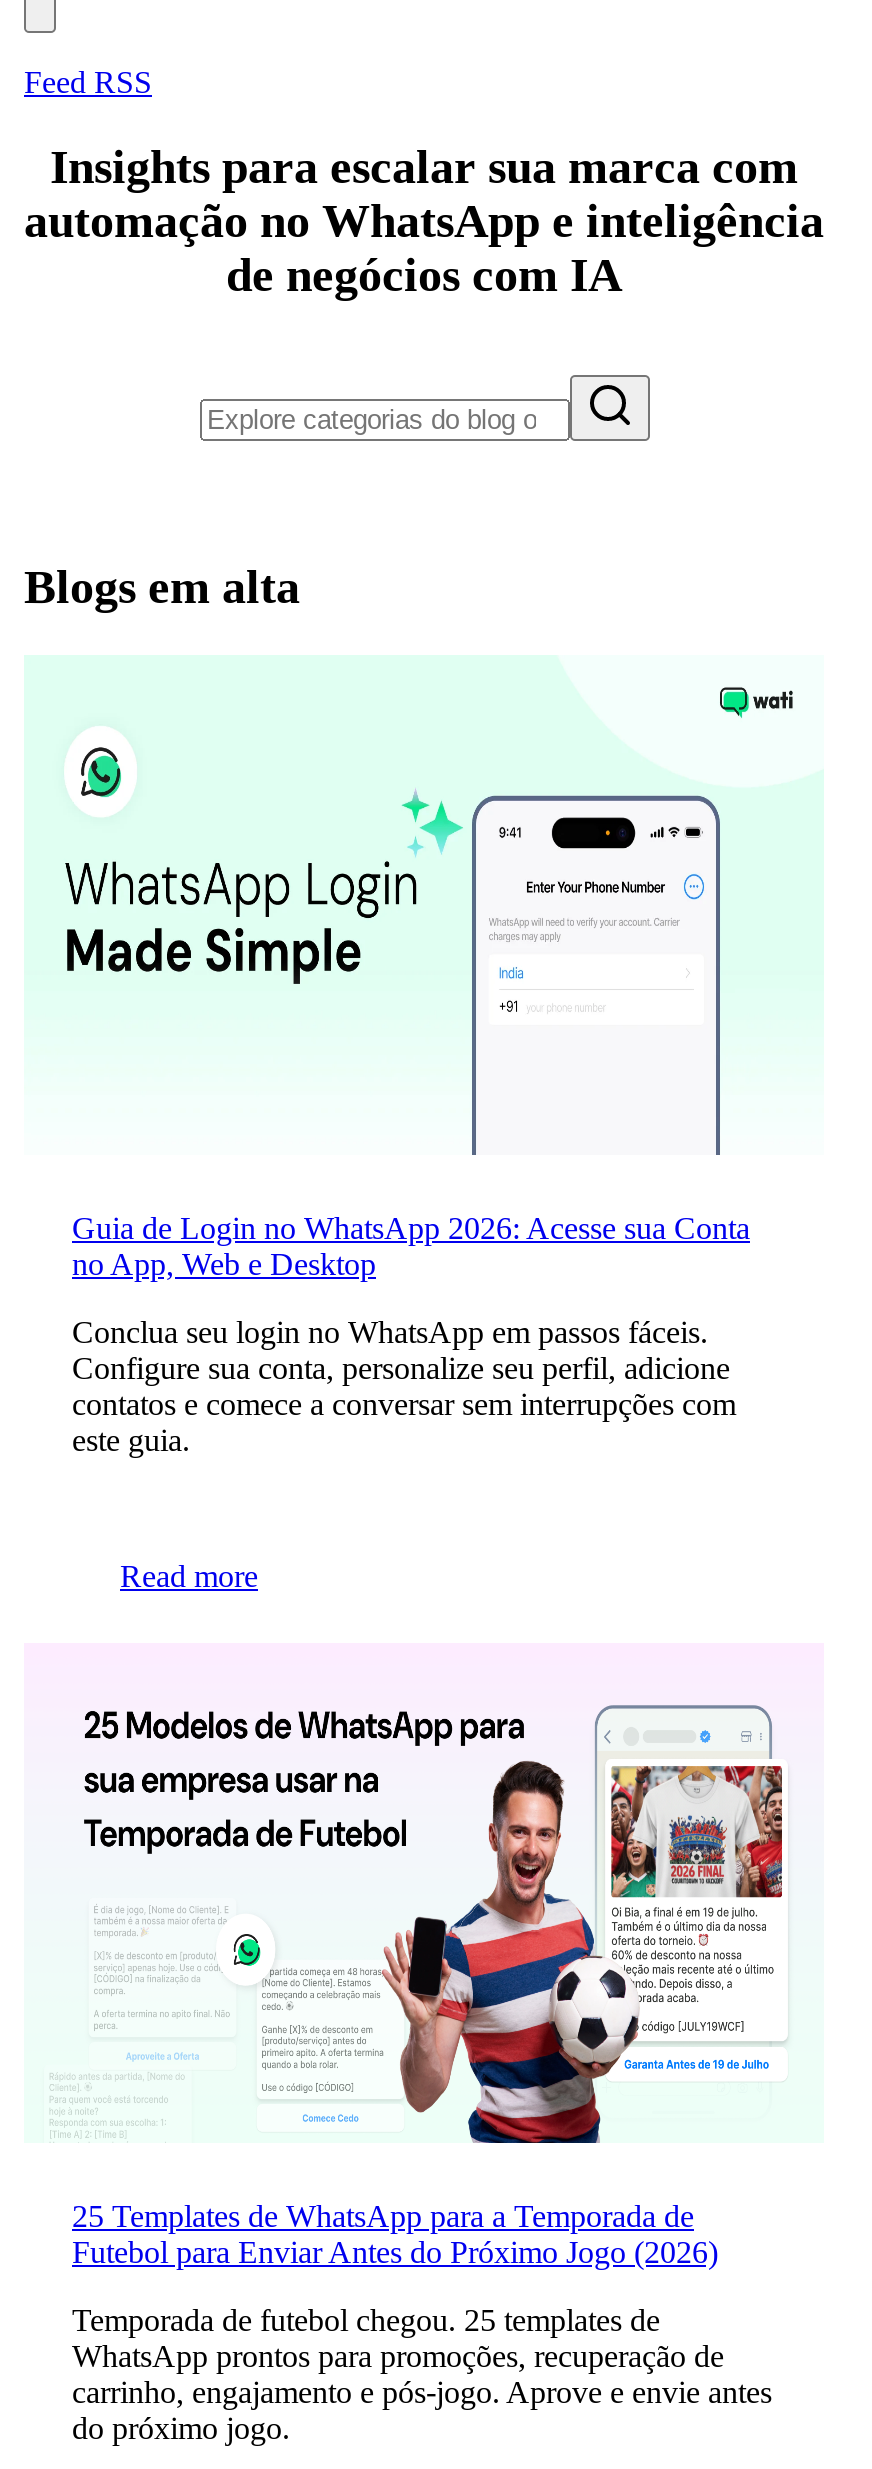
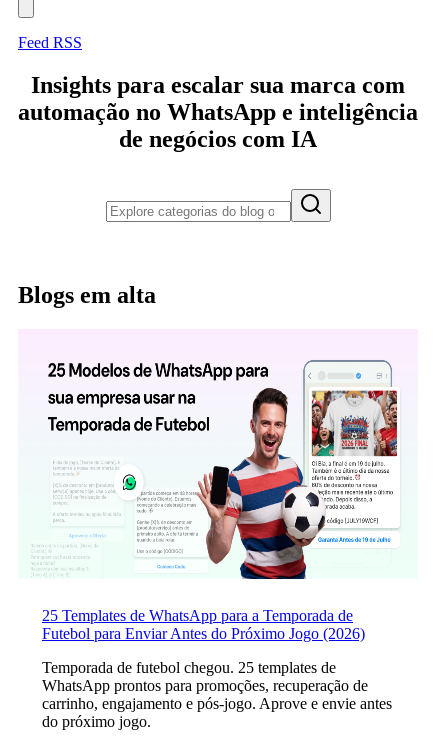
- [image]
- Guia de Login no WhatsApp 2026: Acesse sua Conta
- no App, Web e Desktop
- Conclua seu login no WhatsApp em passos fáceis.
- Configure sua conta, personalize seu perfil, adicione
- contatos e comece a conversar sem interrupções com
- este guia.

- Read more
